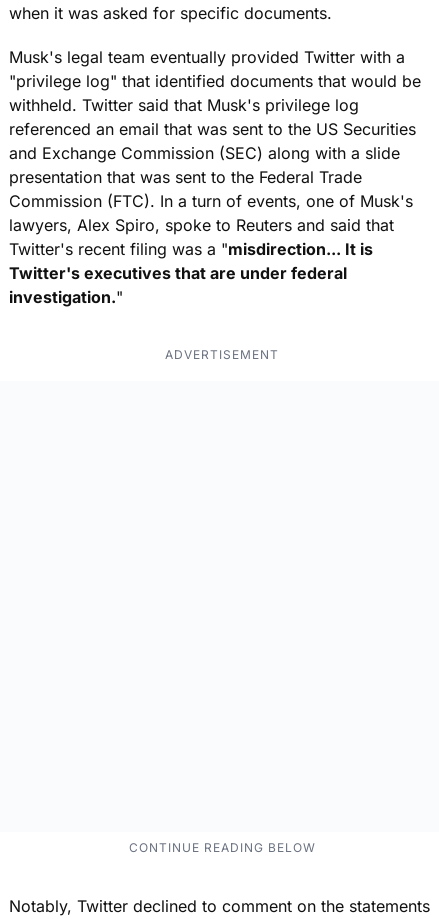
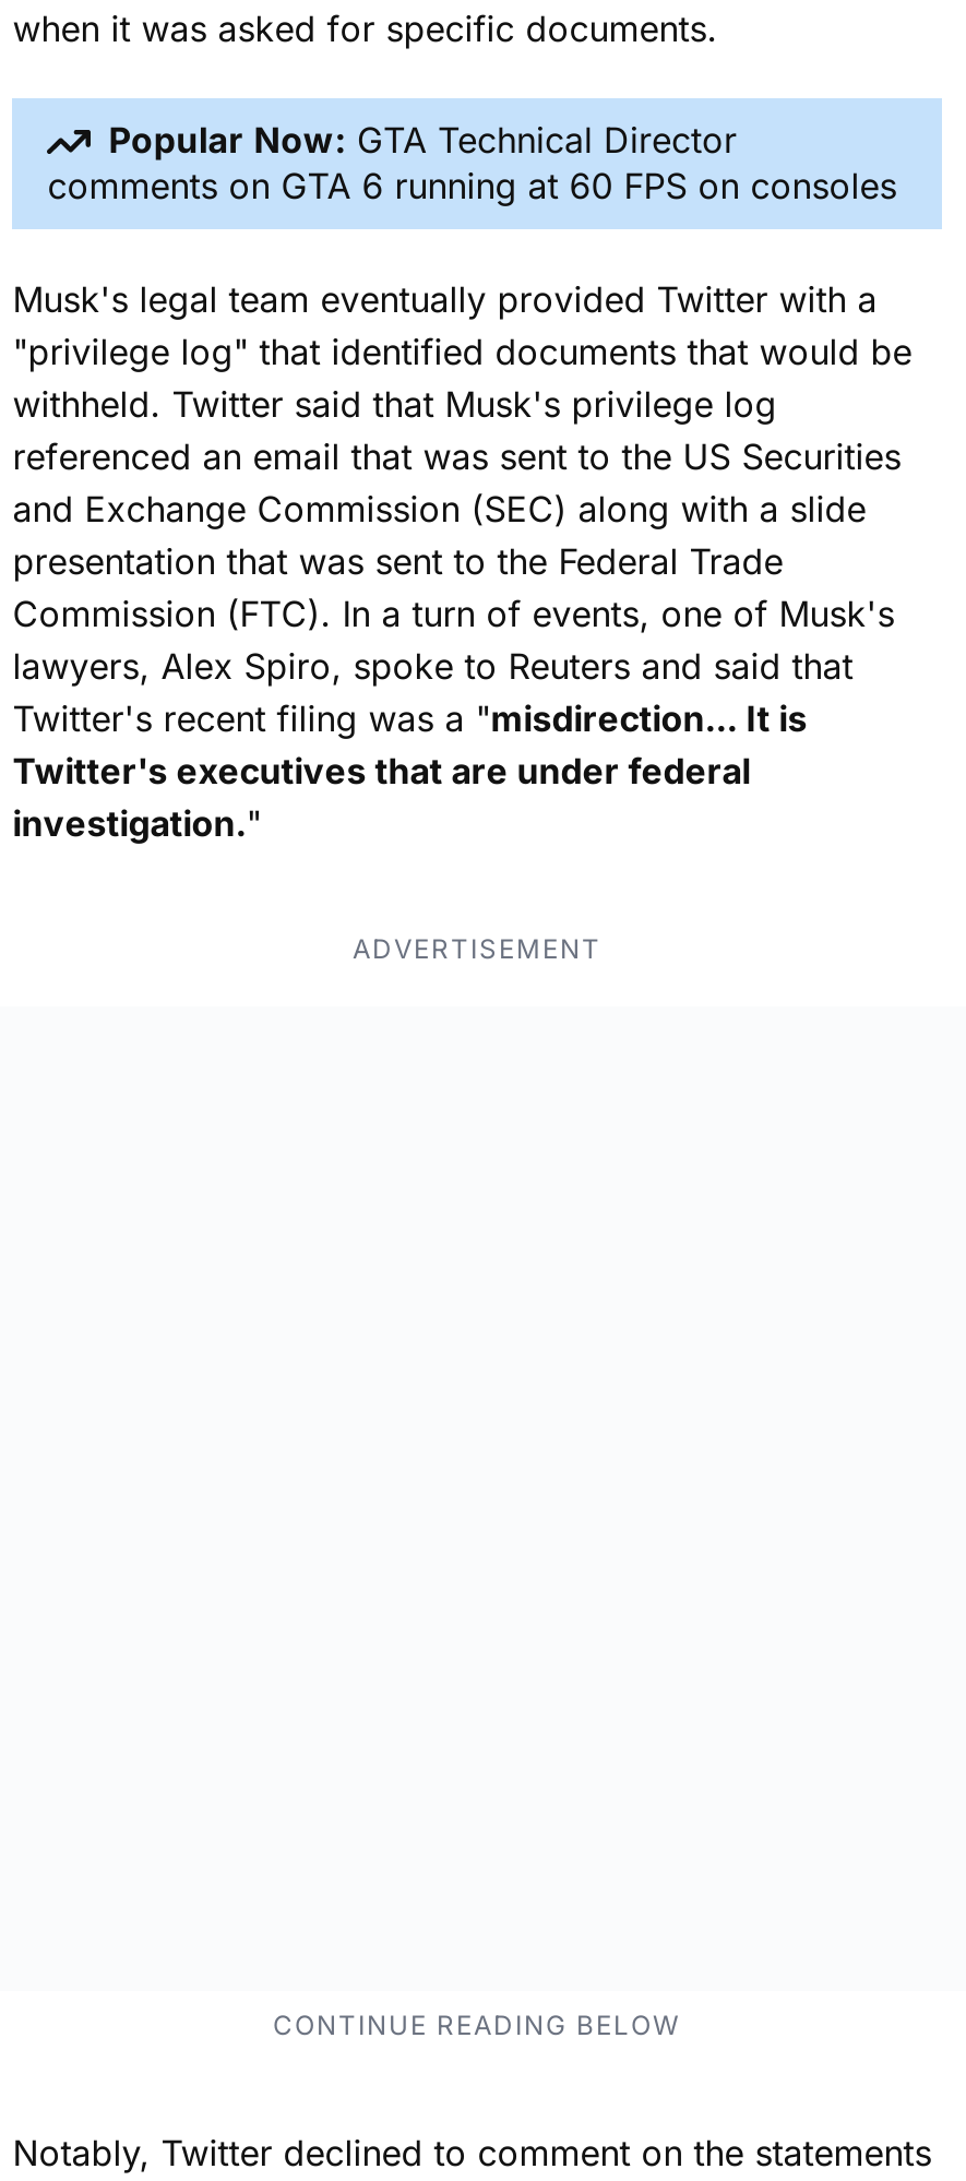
+ Popular Now: GTA Technical Director
+ comments on GTA 6 running at 60 FPS on consoles
